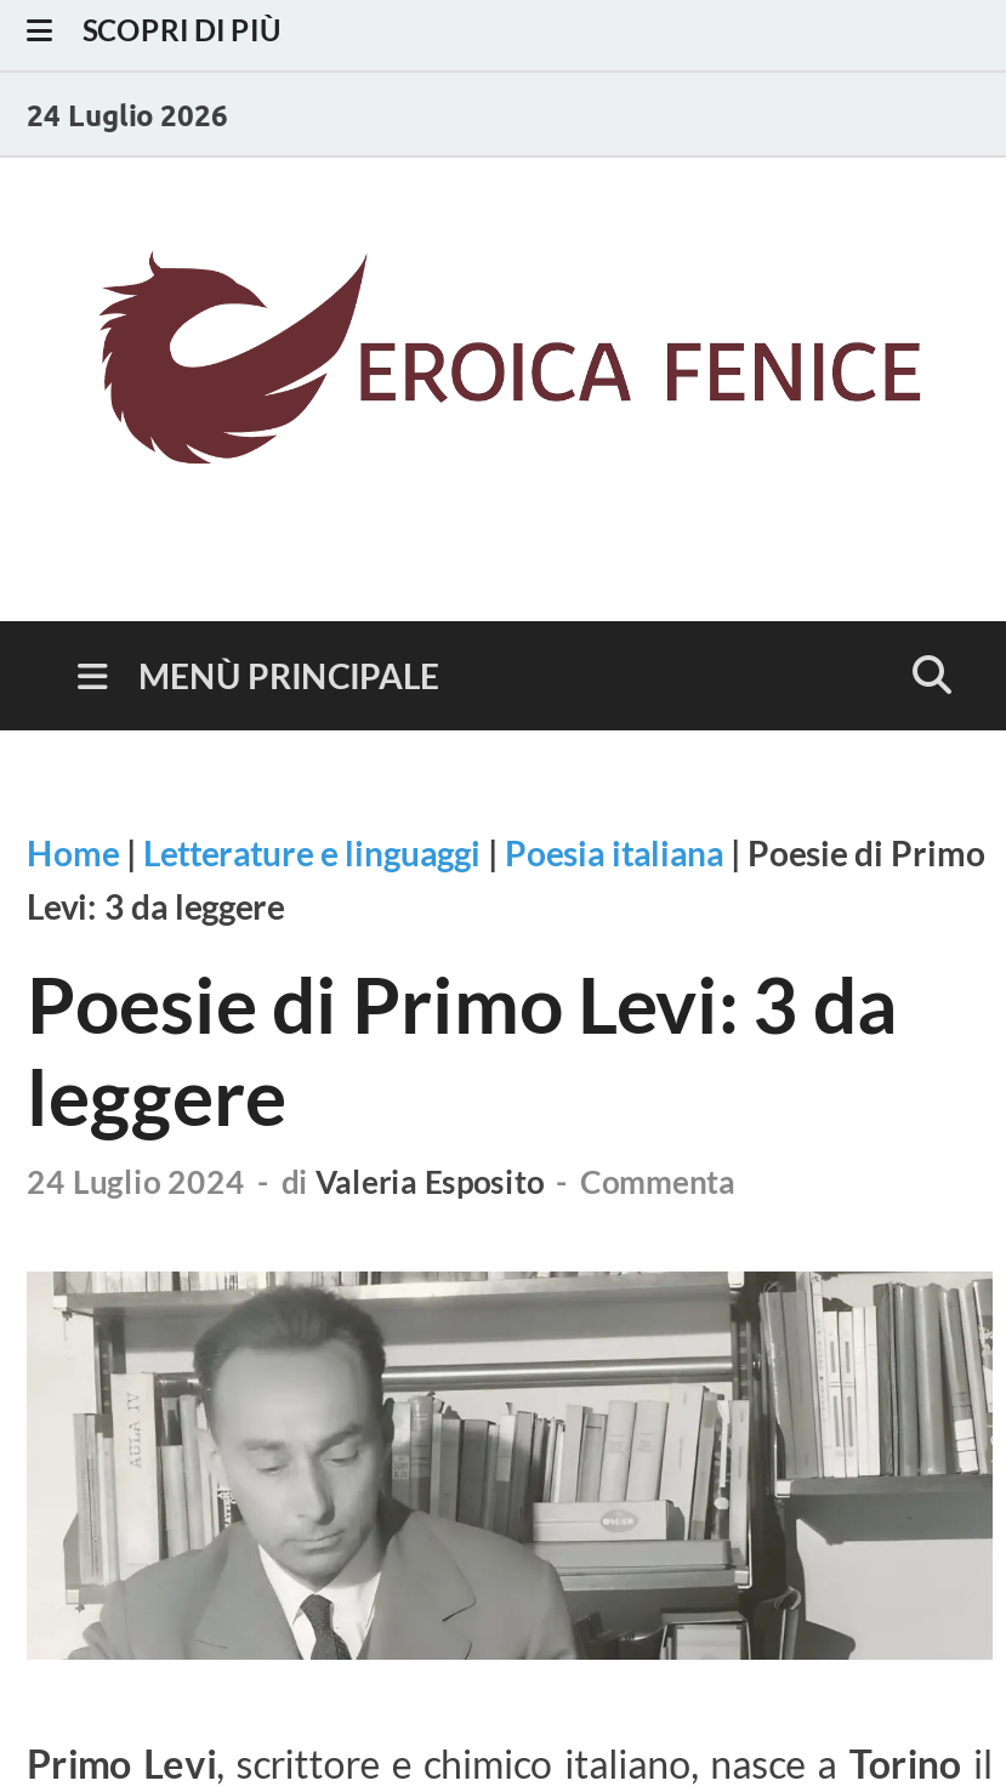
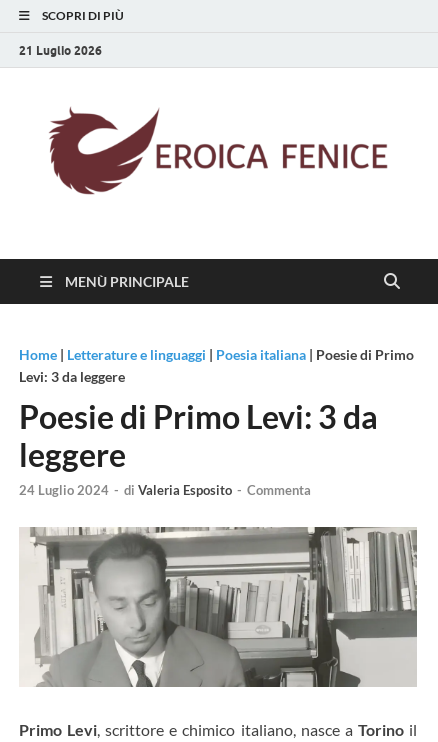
- 24 Luglio 2026
+ 21 Luglio 2026
